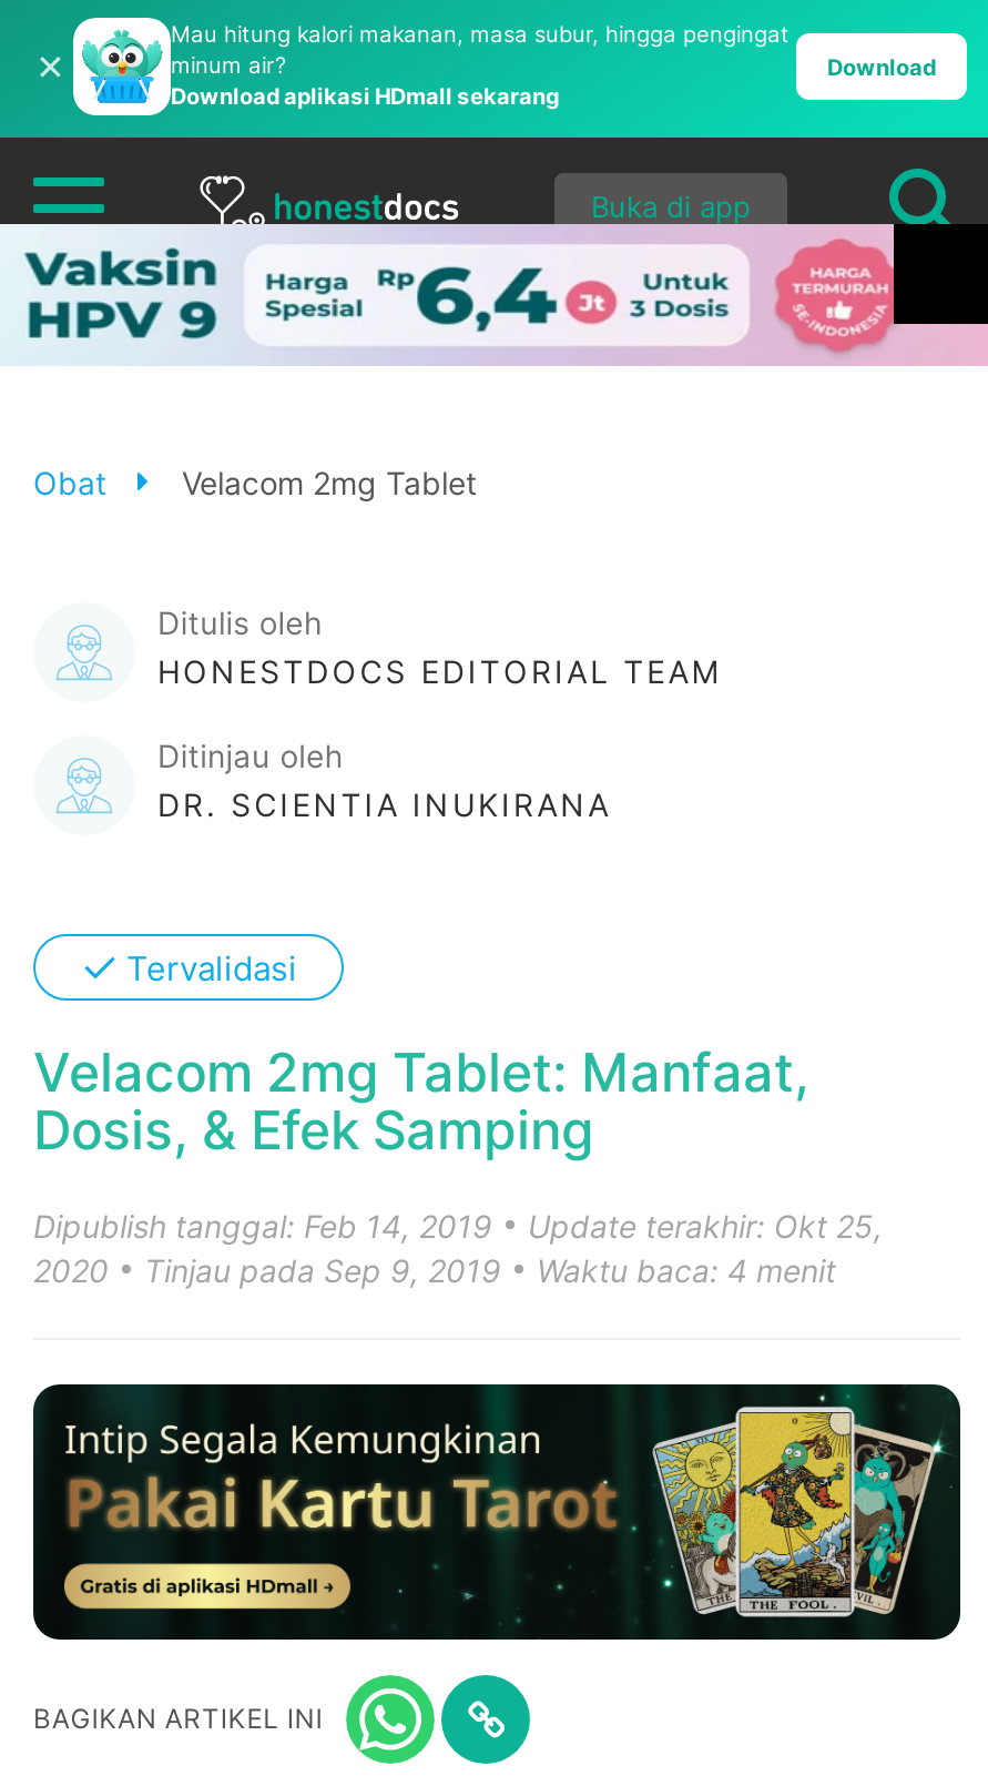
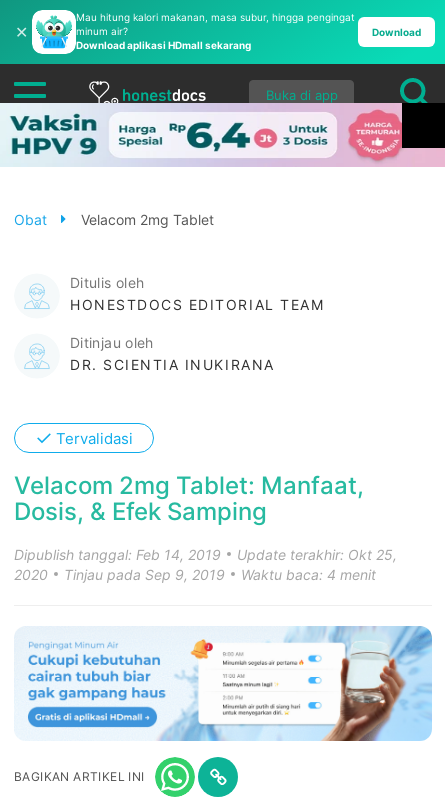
- [image]
+ [image]
